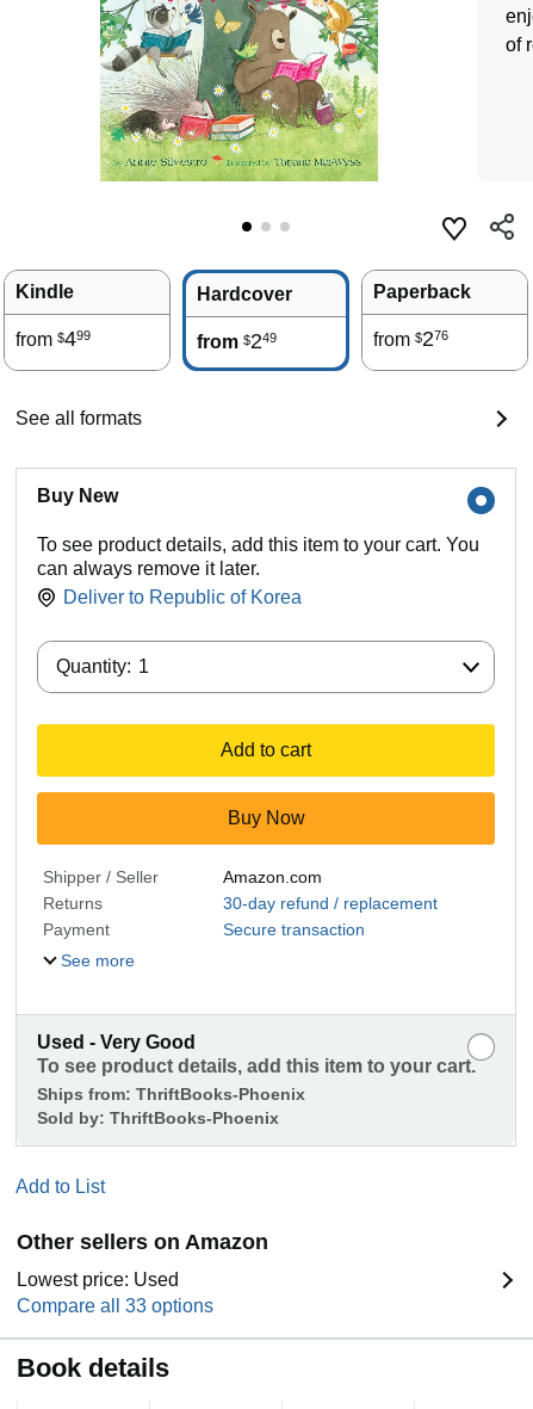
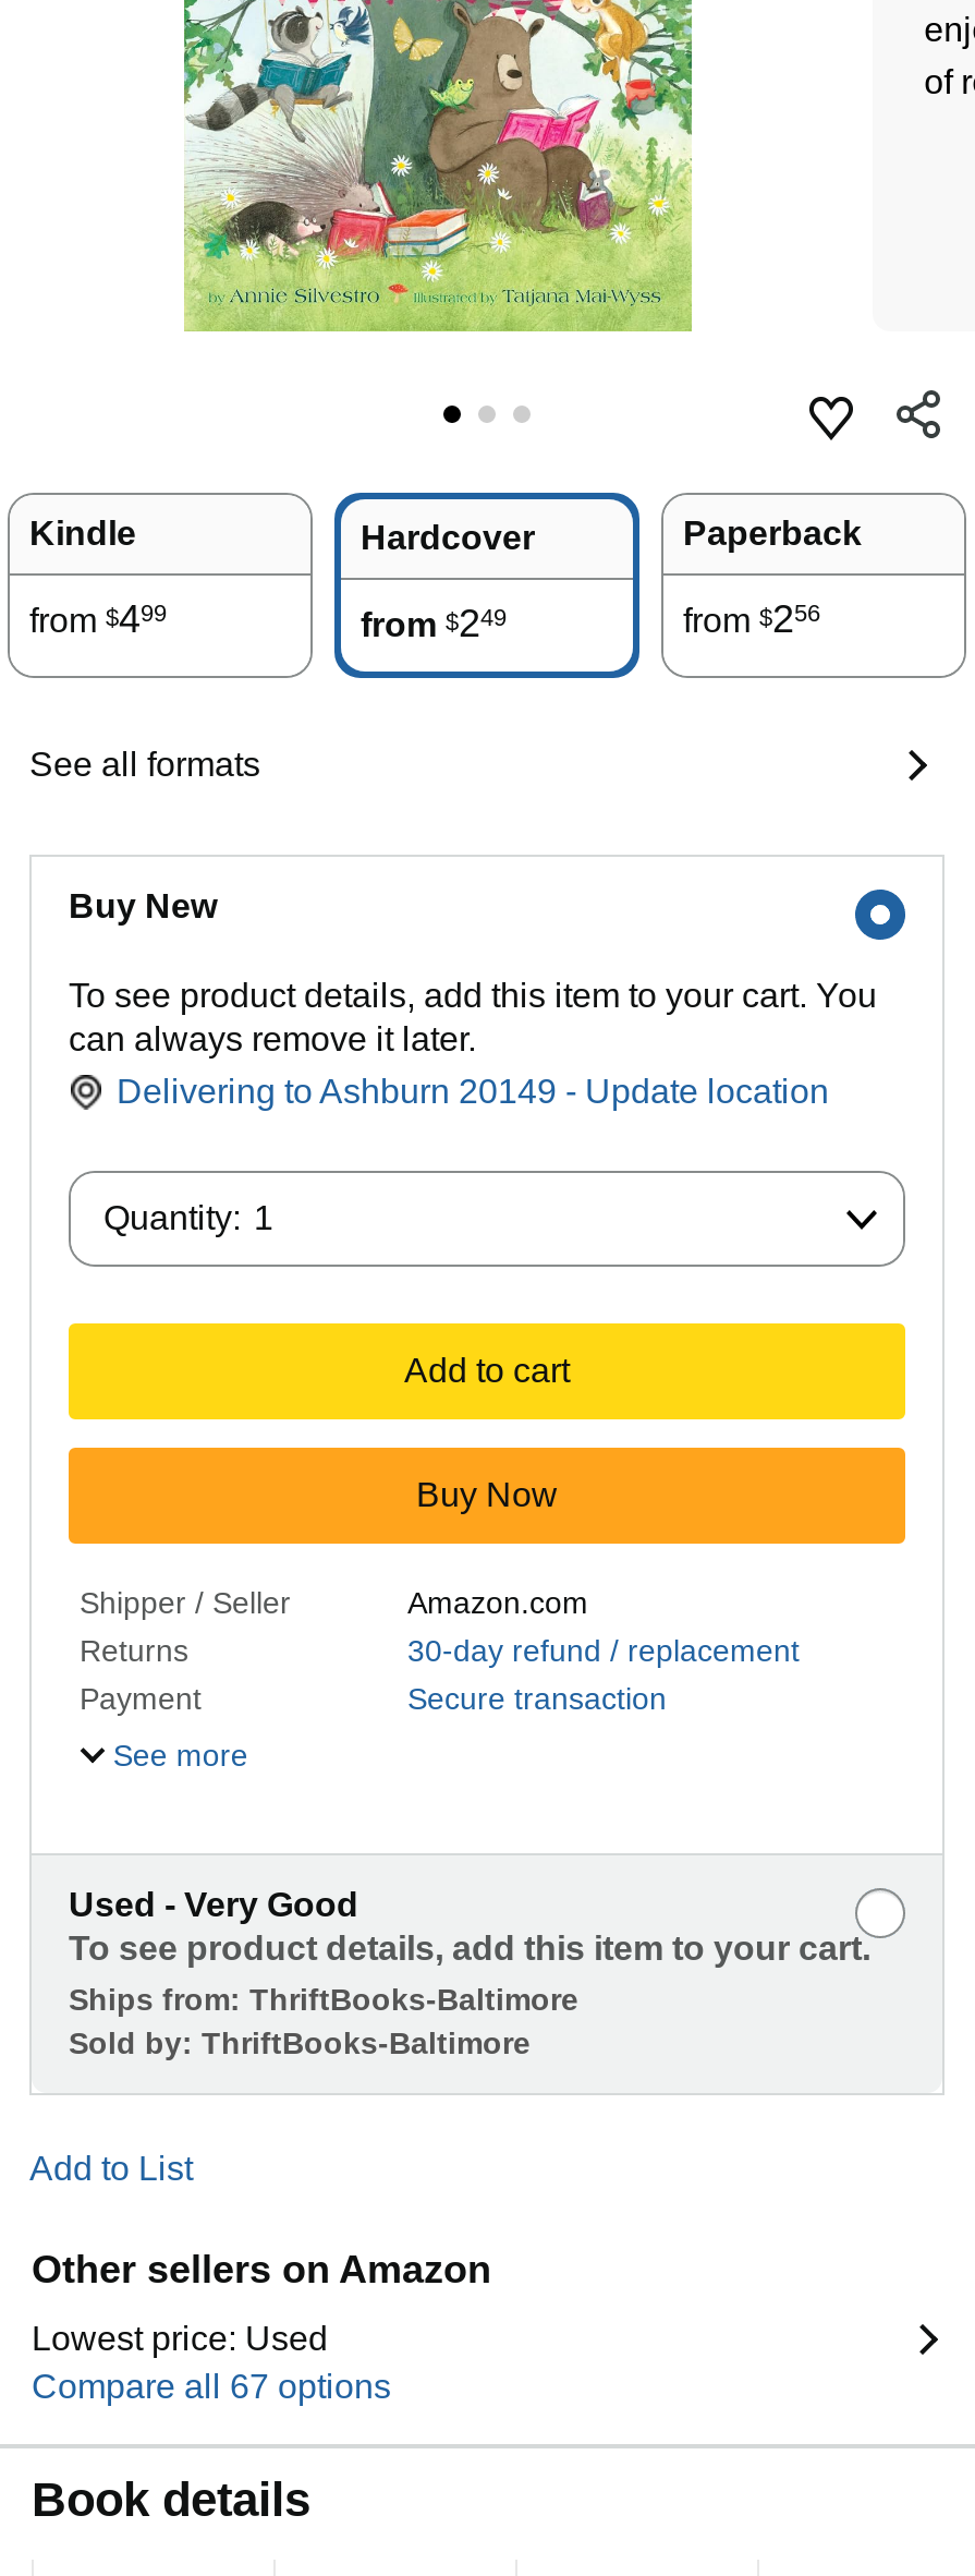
- from $276
+ from $256

- Deliver to Republic of Korea
+ Delivering to Ashburn 20149 - Update location

- Ships from: ThriftBooks-Phoenix
+ Ships from: ThriftBooks-Baltimore

- Sold by: ThriftBooks-Phoenix
+ Sold by: ThriftBooks-Baltimore

- Compare all 33 options
+ Compare all 67 options
